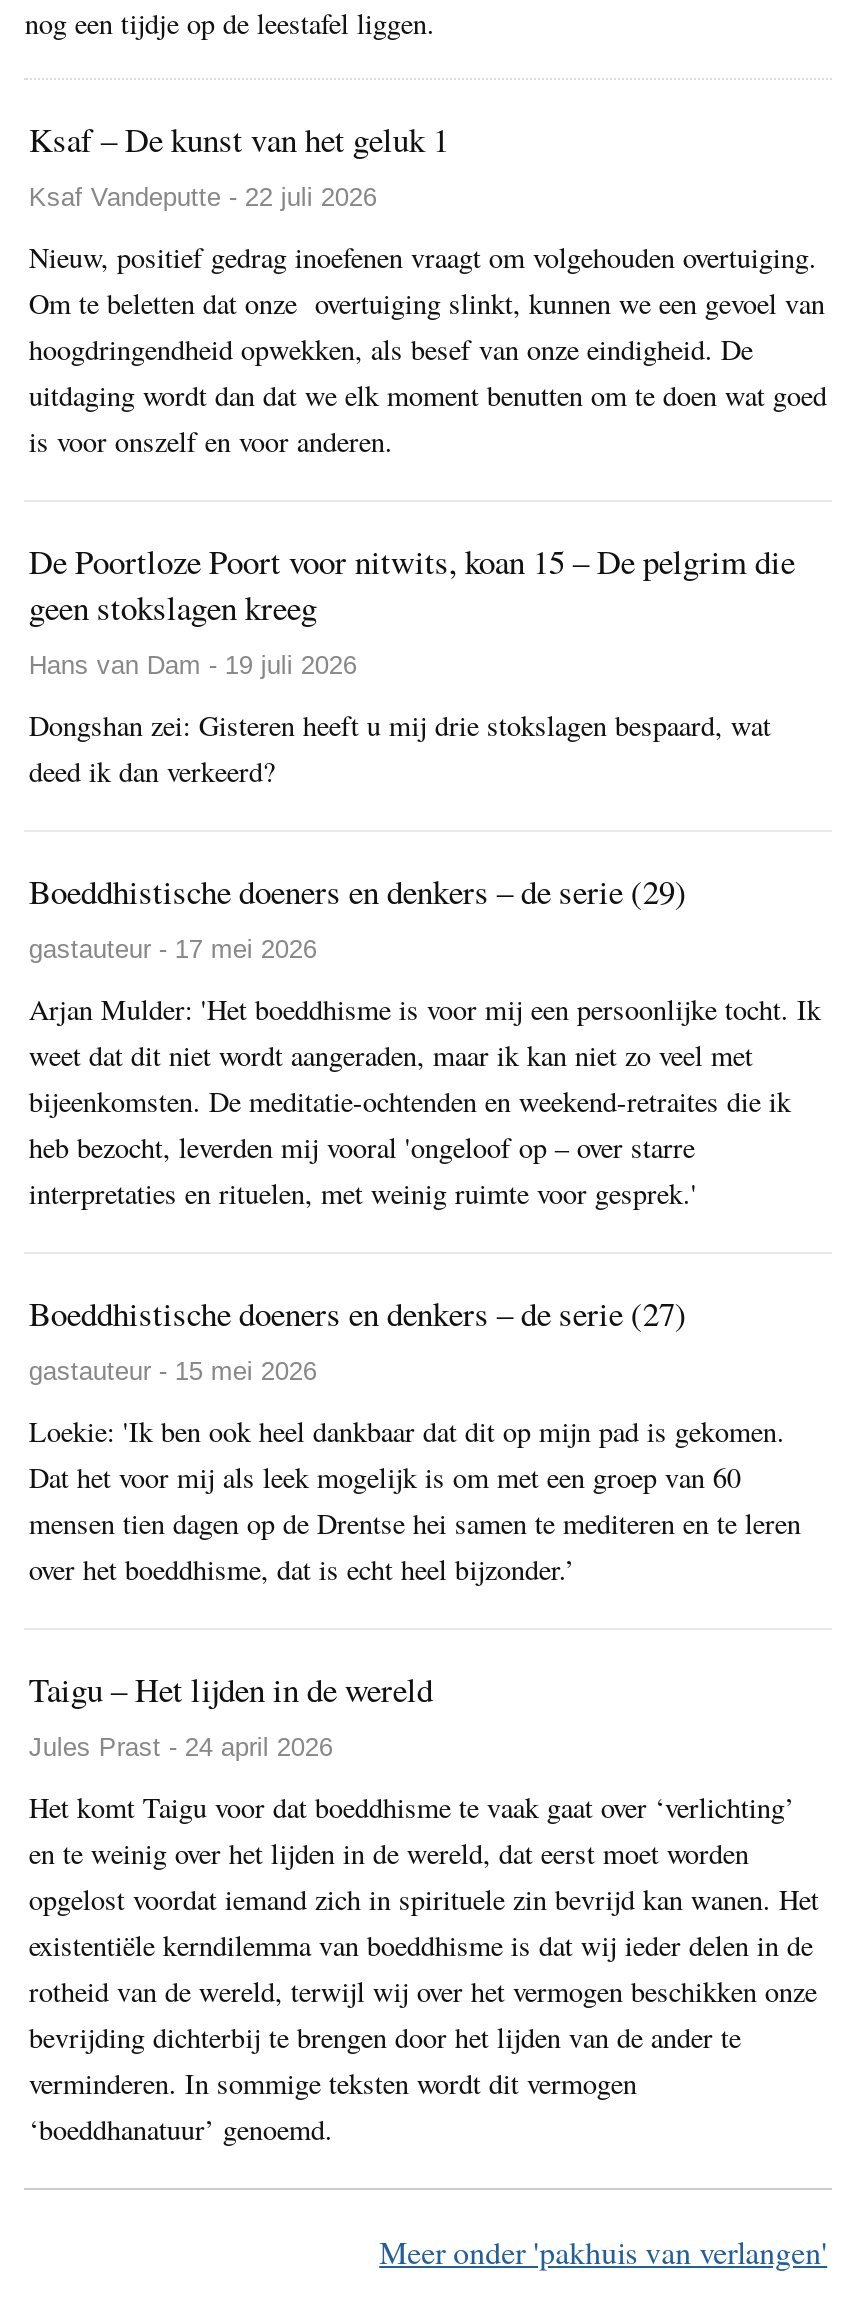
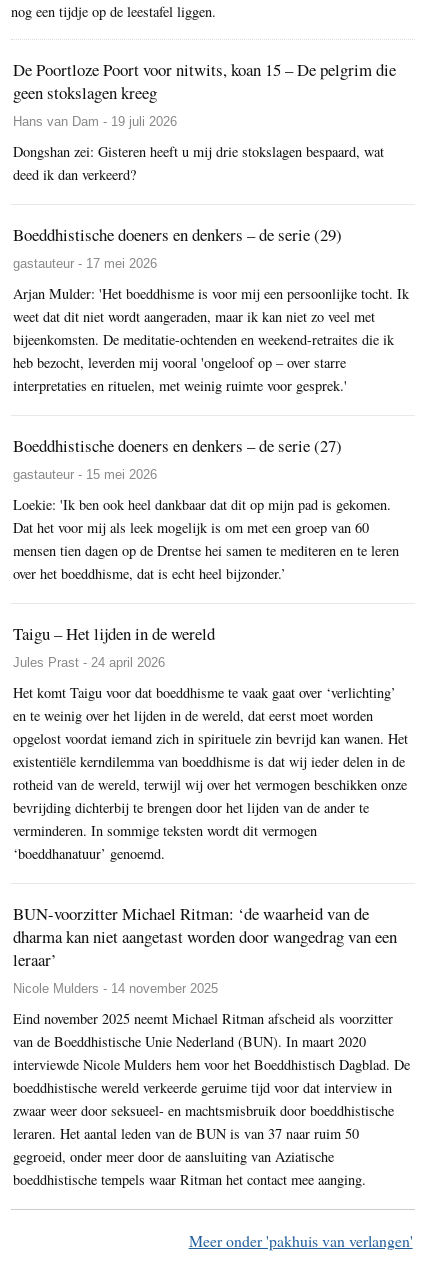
- Ksaf – De kunst van het geluk 1
- Ksaf Vandeputte - 22 juli 2026
- Nieuw, positief gedrag inoefenen vraagt om volgehouden overtuiging.
- Om te beletten dat onze overtuiging slinkt, kunnen we een gevoel van
- hoogdringendheid opwekken, als besef van onze eindigheid. De
- uitdaging wordt dan dat we elk moment benutten om te doen wat goed
- is voor onszelf en voor anderen.

moved up: De Poortloze Poort voor nitwits, koan 15 – De pelgrim die | geen stokslagen kreeg | Hans van Dam - 19 juli 2026 | ... | verminderen. In sommige teksten wordt dit vermogen | ‘boeddhanatuur’ genoemd.

+ BUN-voorzitter Michael Ritman: ‘de waarheid van de
+ dharma kan niet aangetast worden door wangedrag van een
+ leraar’
+ Nicole Mulders - 14 november 2025
+ Eind november 2025 neemt Michael Ritman afscheid als voorzitter
+ van de Boeddhistische Unie Nederland (BUN). In maart 2020
+ interviewde Nicole Mulders hem voor het Boeddhistisch Dagblad. De
+ boeddhistische wereld verkeerde geruime tijd voor dat interview in
+ zwaar weer door seksueel- en machtsmisbruik door boeddhistische
+ leraren. Het aantal leden van de BUN is van 37 naar ruim 50
+ gegroeid, onder meer door de aansluiting van Aziatische
+ boeddhistische tempels waar Ritman het contact mee aanging.
